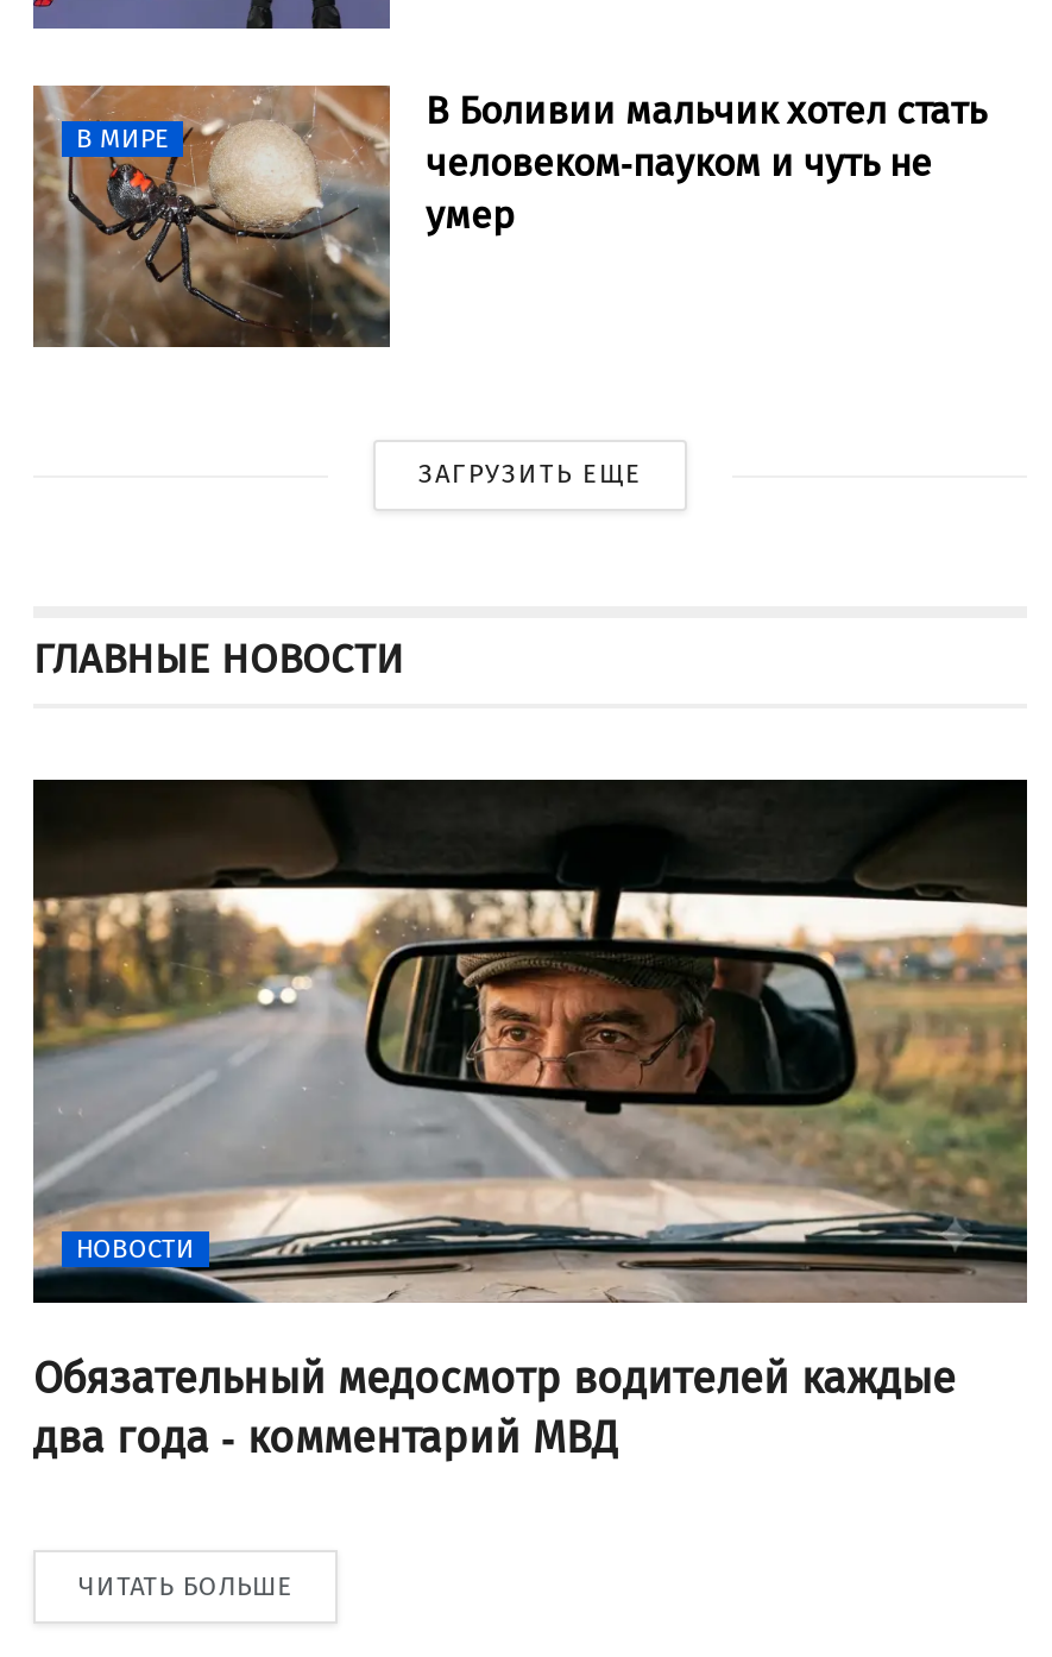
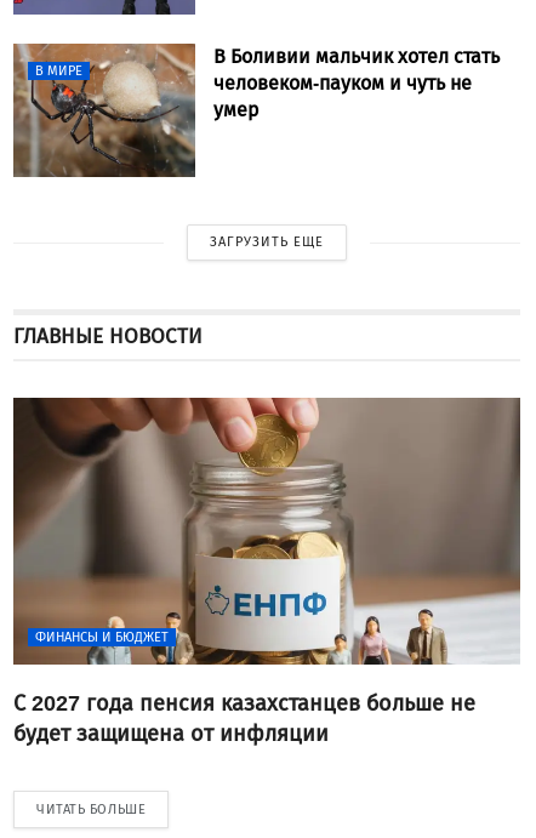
- [image]
- НОВОСТИ
+ [image]
+ ФИНАНСЫ И БЮДЖЕТ

- Обязательный медосмотр водителей каждые
- два года - комментарий МВД
+ С 2027 года пенсия казахстанцев больше не
+ будет защищена от инфляции
